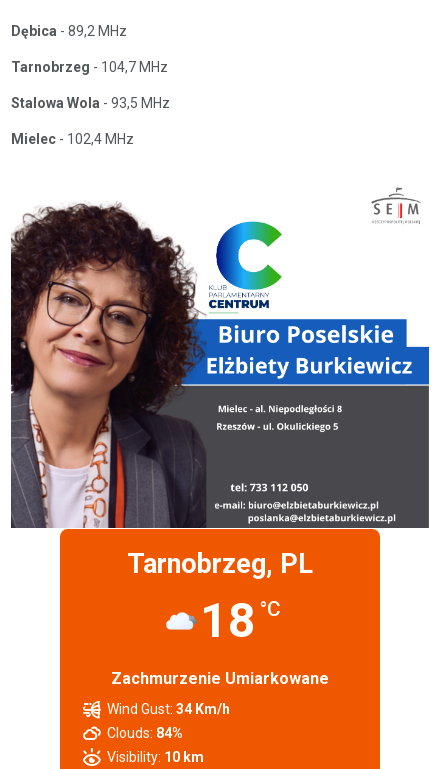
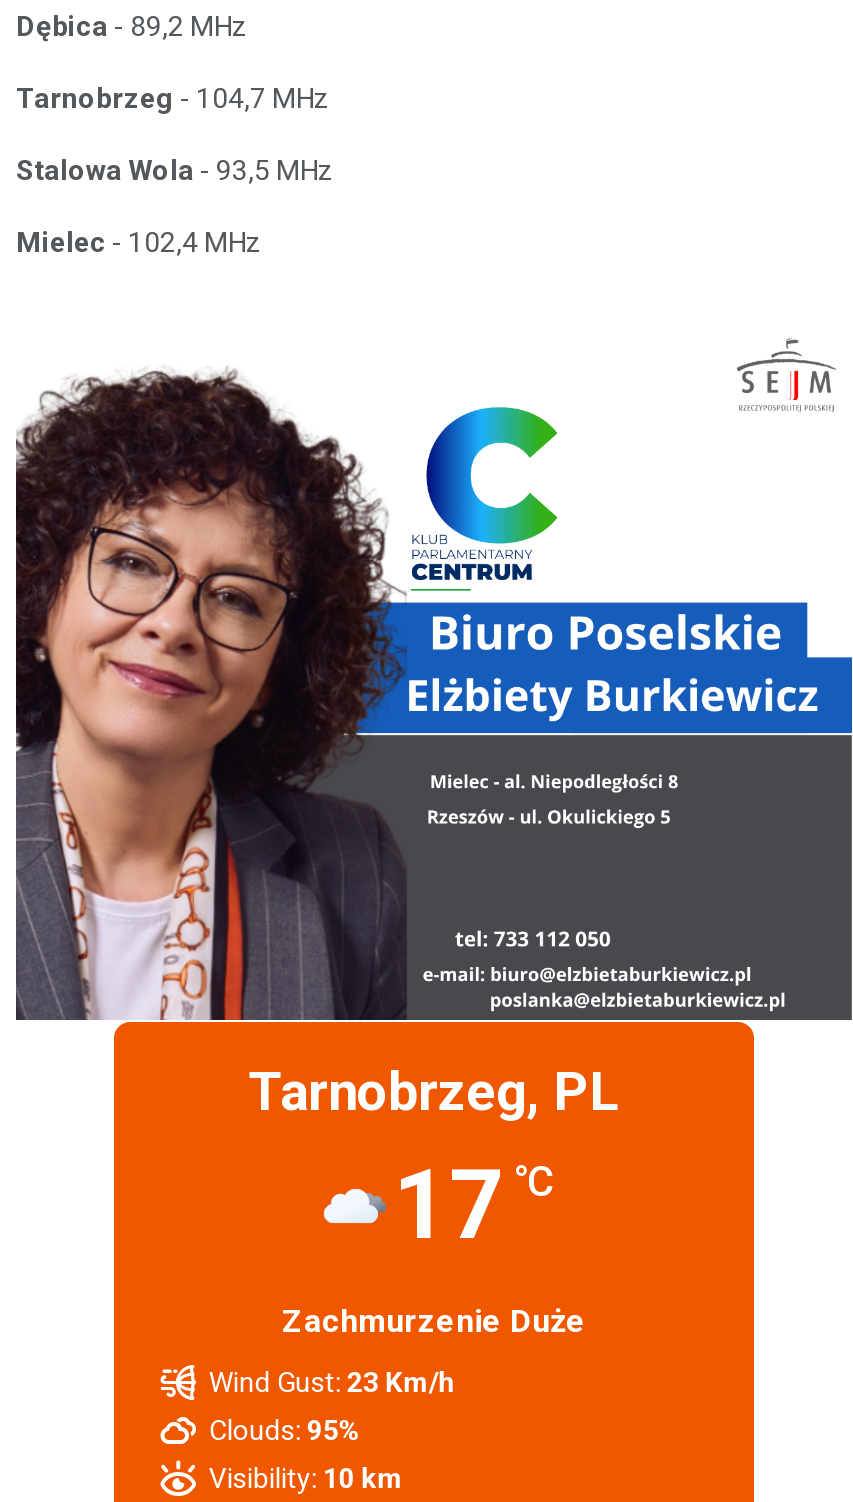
- 18 °C
+ 17 °C

- Zachmurzenie Umiarkowane
+ Zachmurzenie Duże

- Wind Gust: 34 Km/h
+ Wind Gust: 23 Km/h

- Clouds: 84%
+ Clouds: 95%
